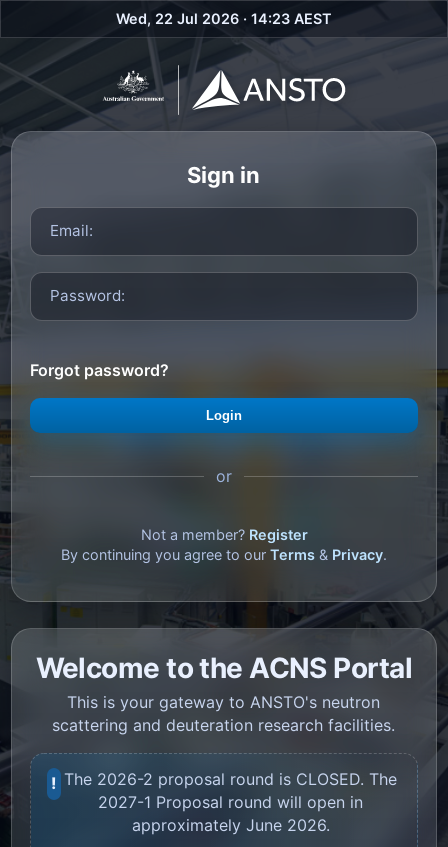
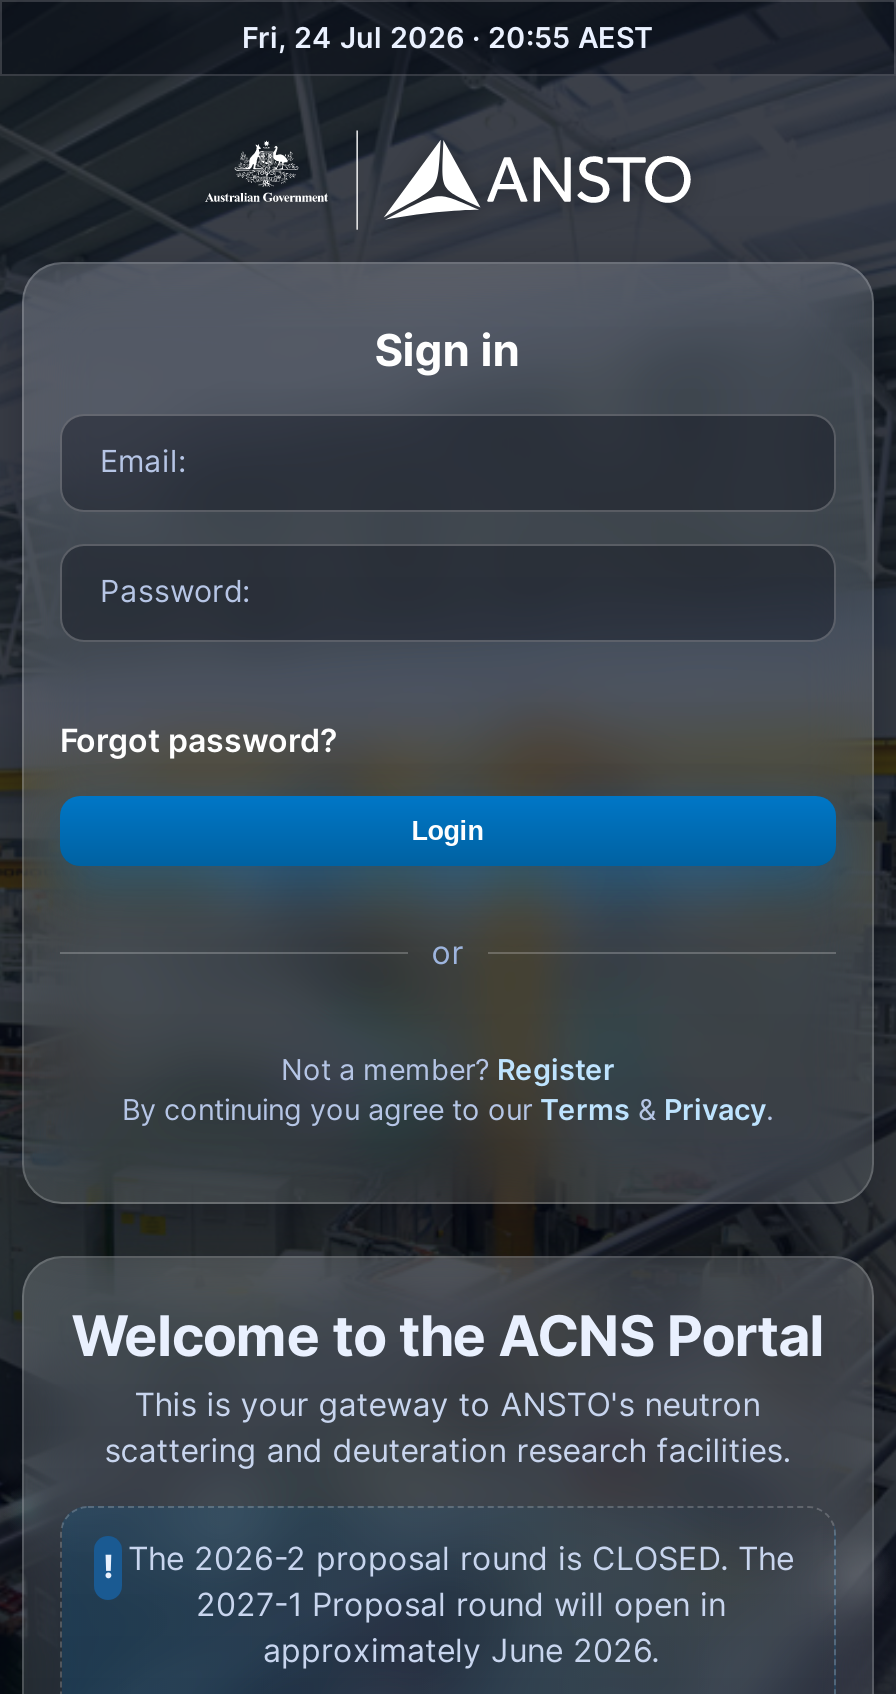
- Wed, 22 Jul 2026 · 14:23 AEST
+ Fri, 24 Jul 2026 · 20:55 AEST
